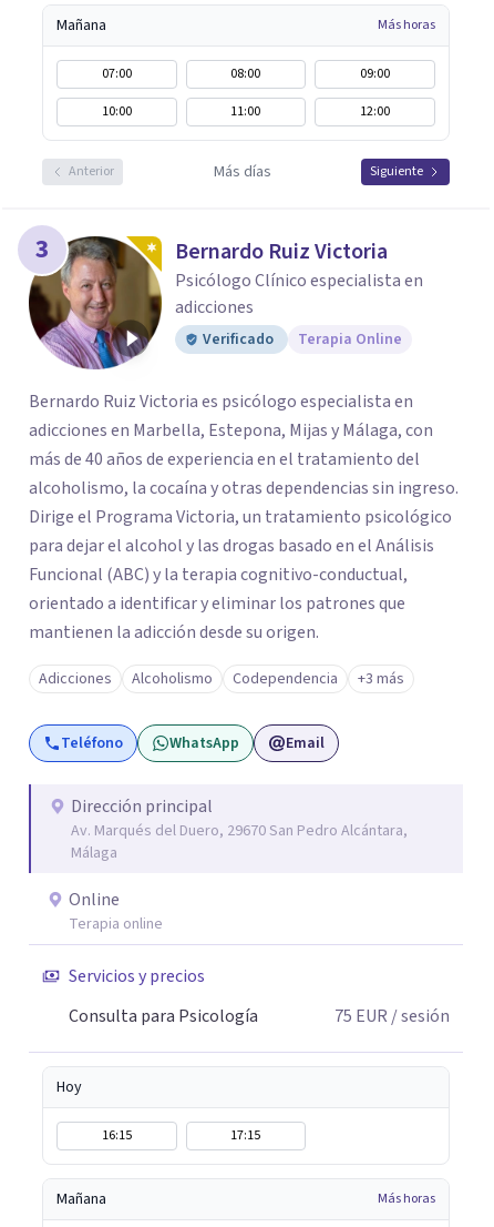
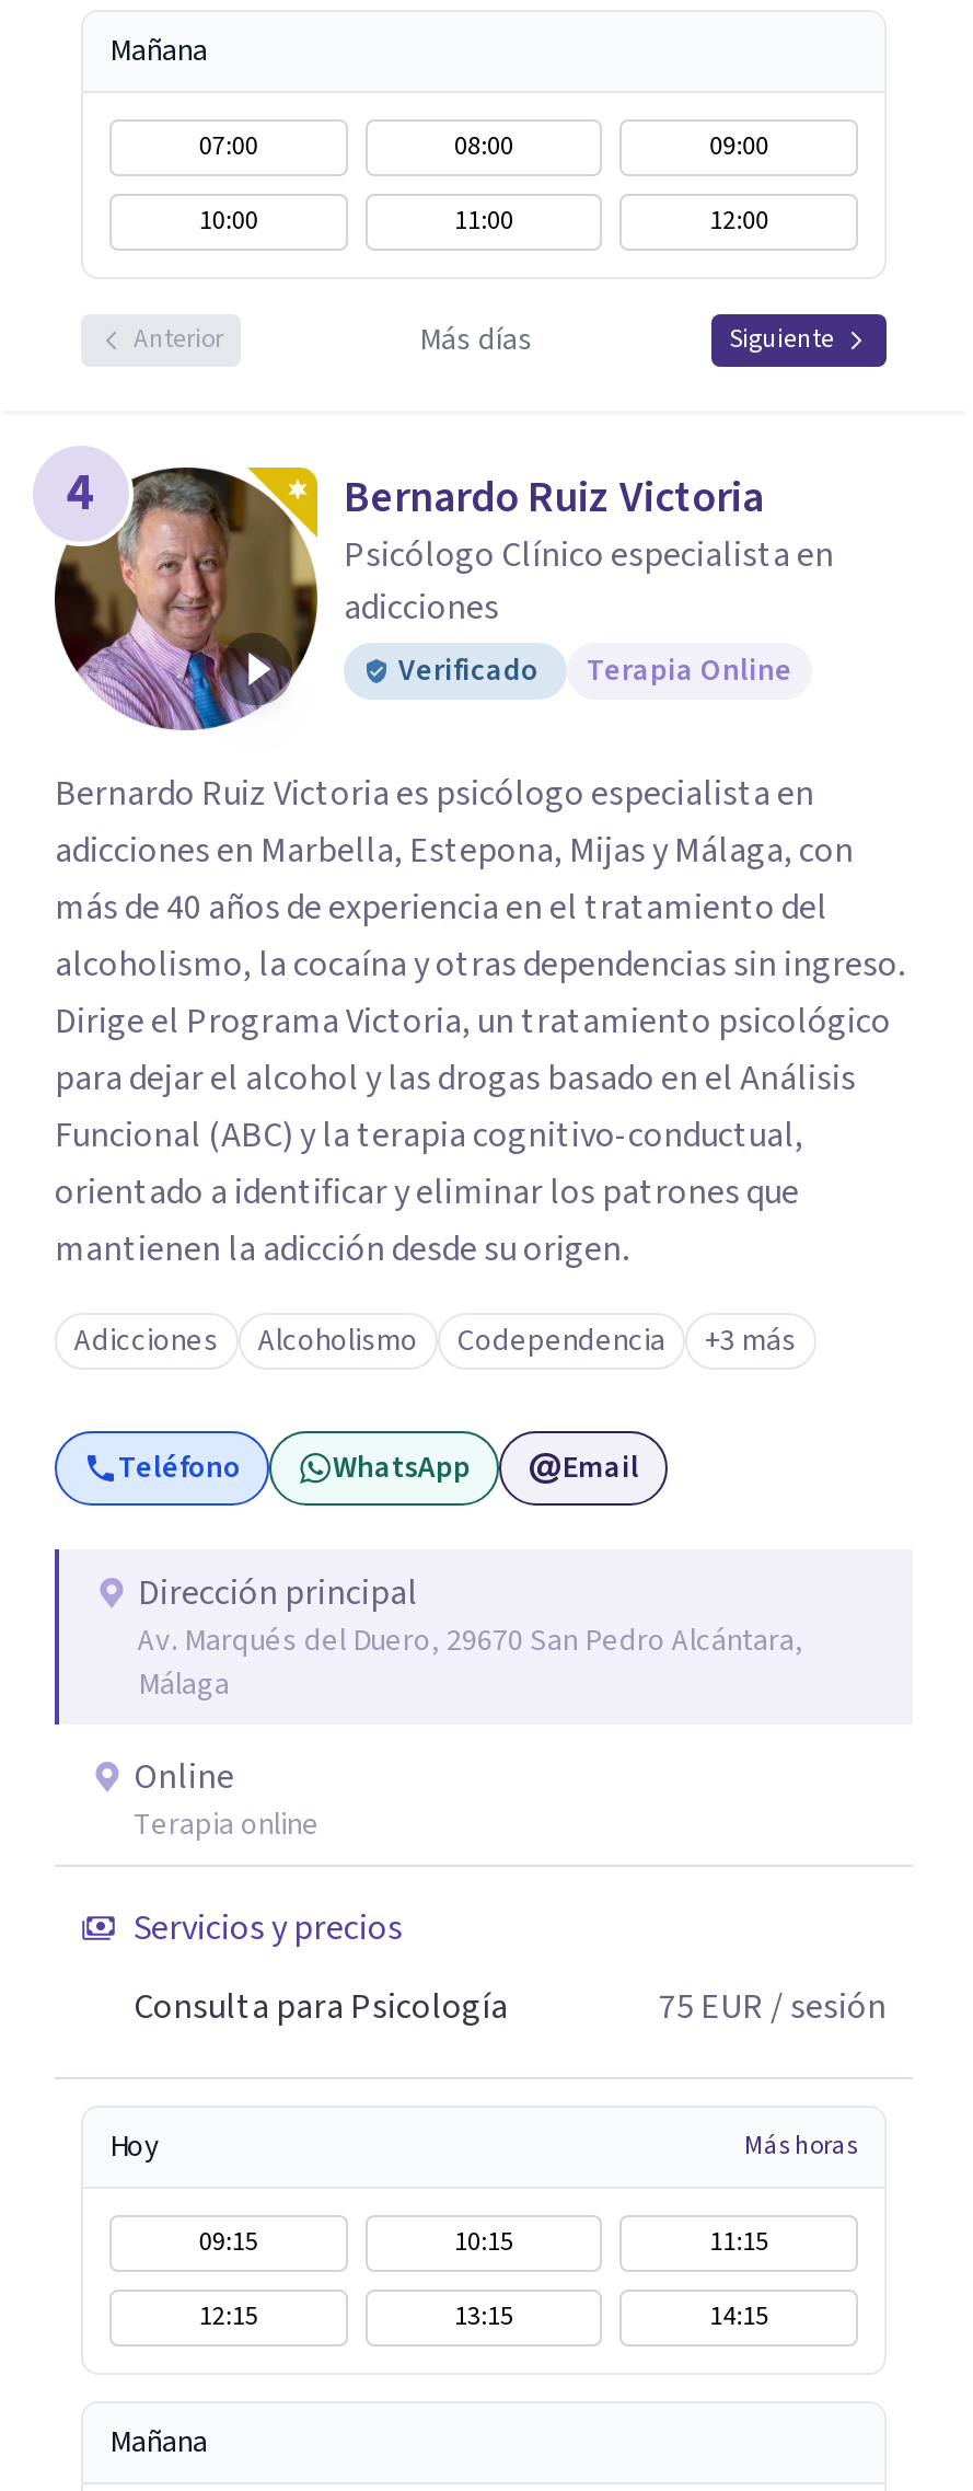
- Más horas

- 3
+ 4

- 16:15
- 17:15
+ Más horas
+ 09:15
+ 10:15
+ 11:15
+ 12:15
+ 13:15
+ 14:15

- Más horas
